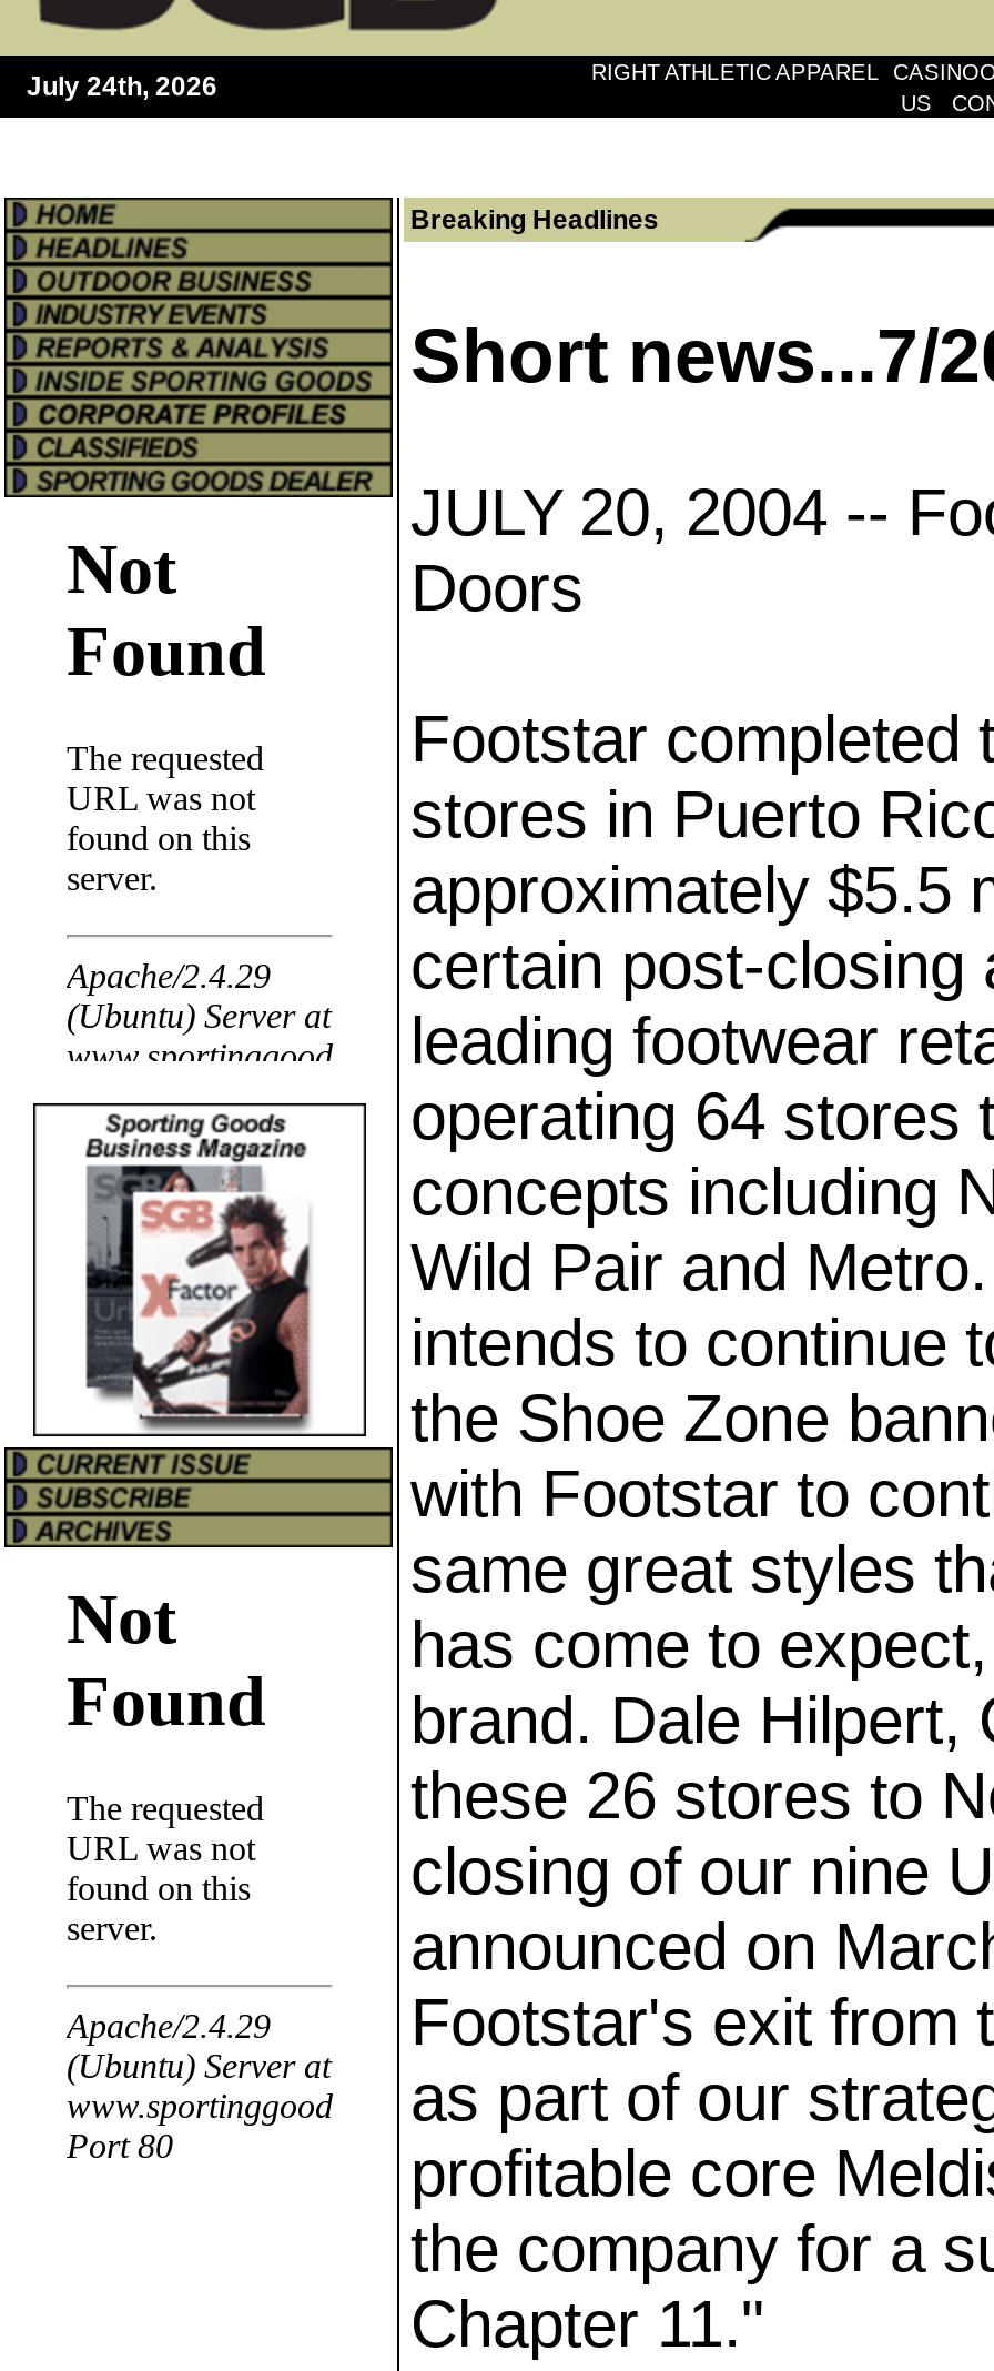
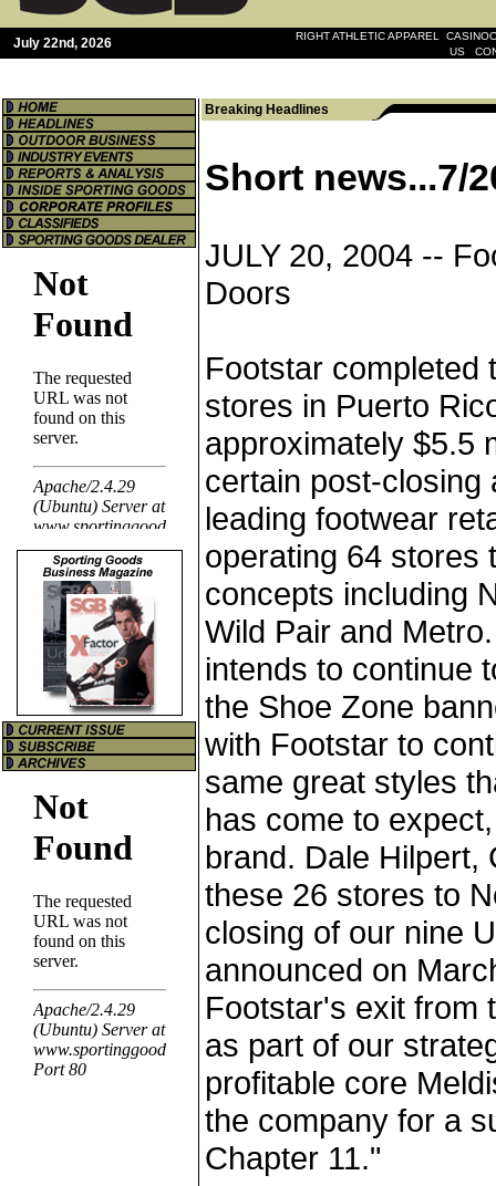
- July 24th, 2026
+ July 22nd, 2026
